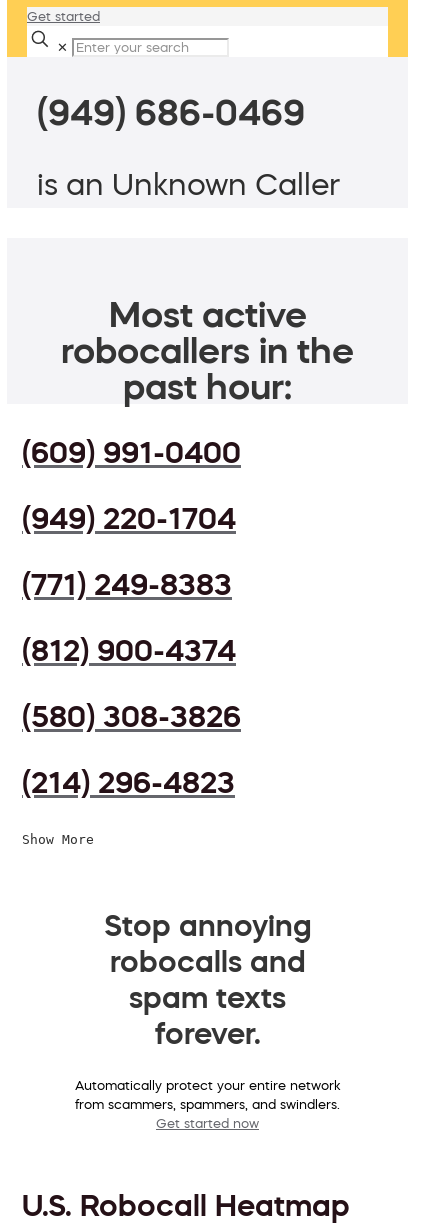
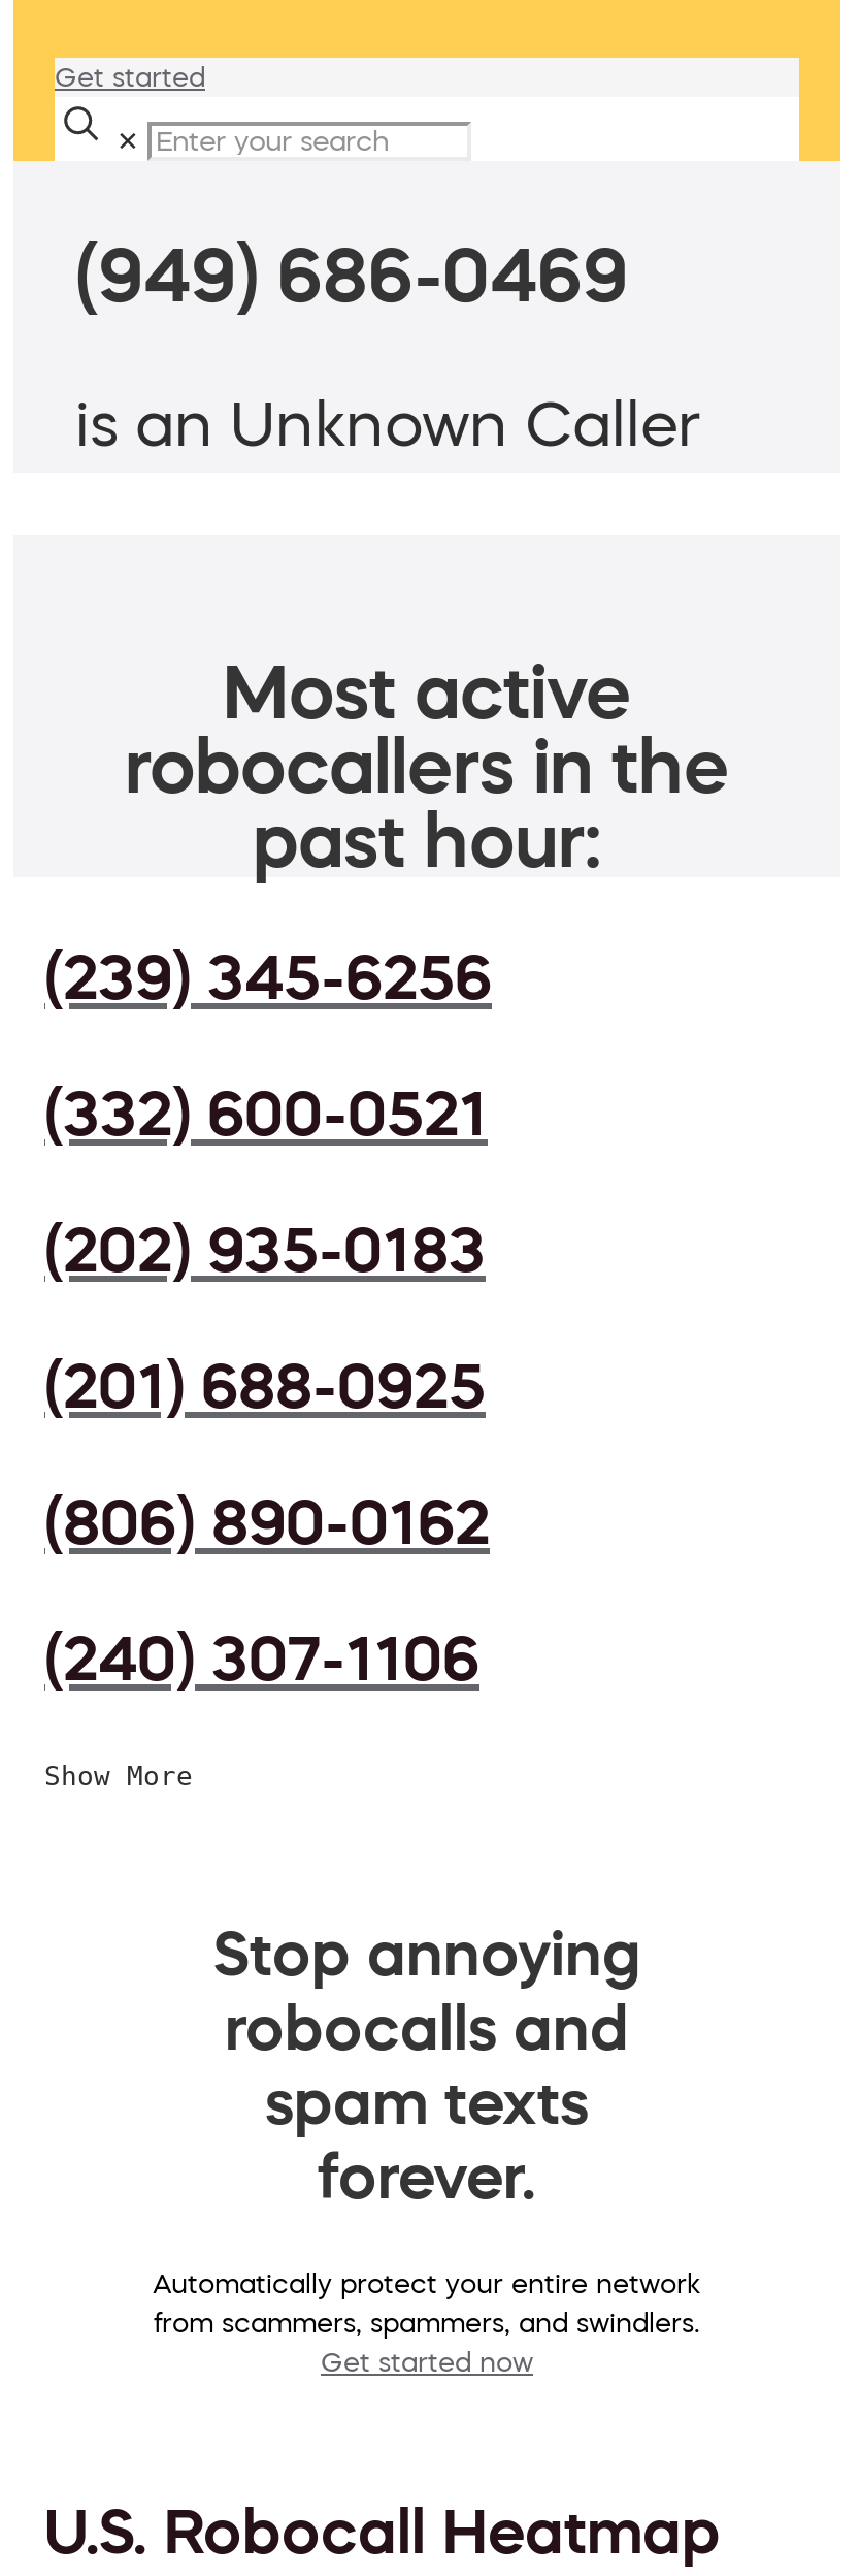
- (609) 991-0400
+ (239) 345-6256

- (949) 220-1704
+ (332) 600-0521

- (771) 249-8383
+ (202) 935-0183

- (812) 900-4374
+ (201) 688-0925

- (580) 308-3826
+ (806) 890-0162

- (214) 296-4823
+ (240) 307-1106
